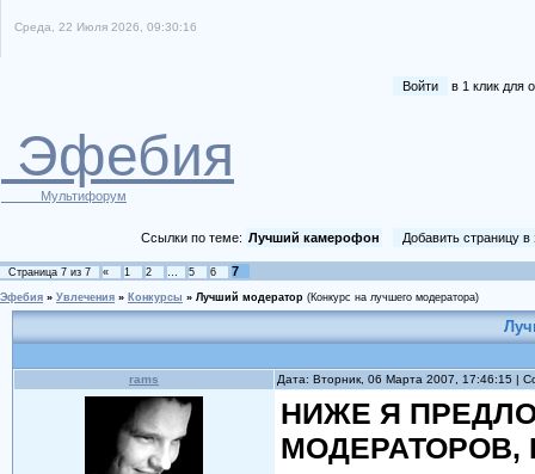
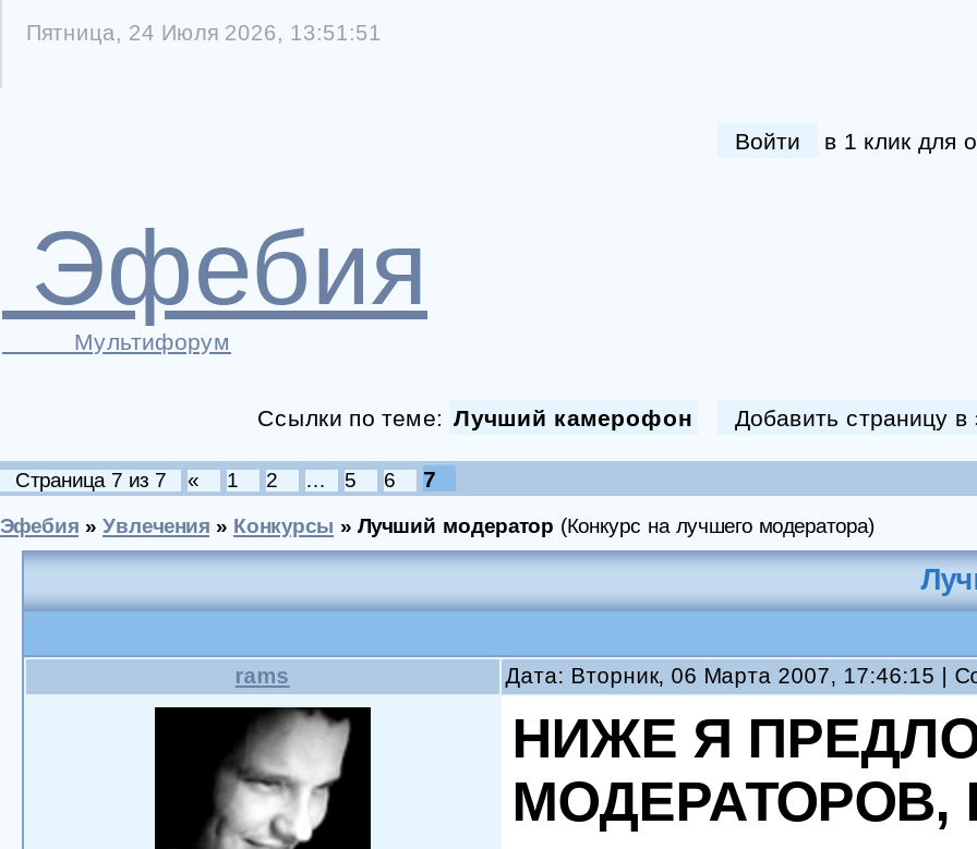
- Среда, 22 Июля 2026, 09:30:16
+ Пятница, 24 Июля 2026, 13:51:51
